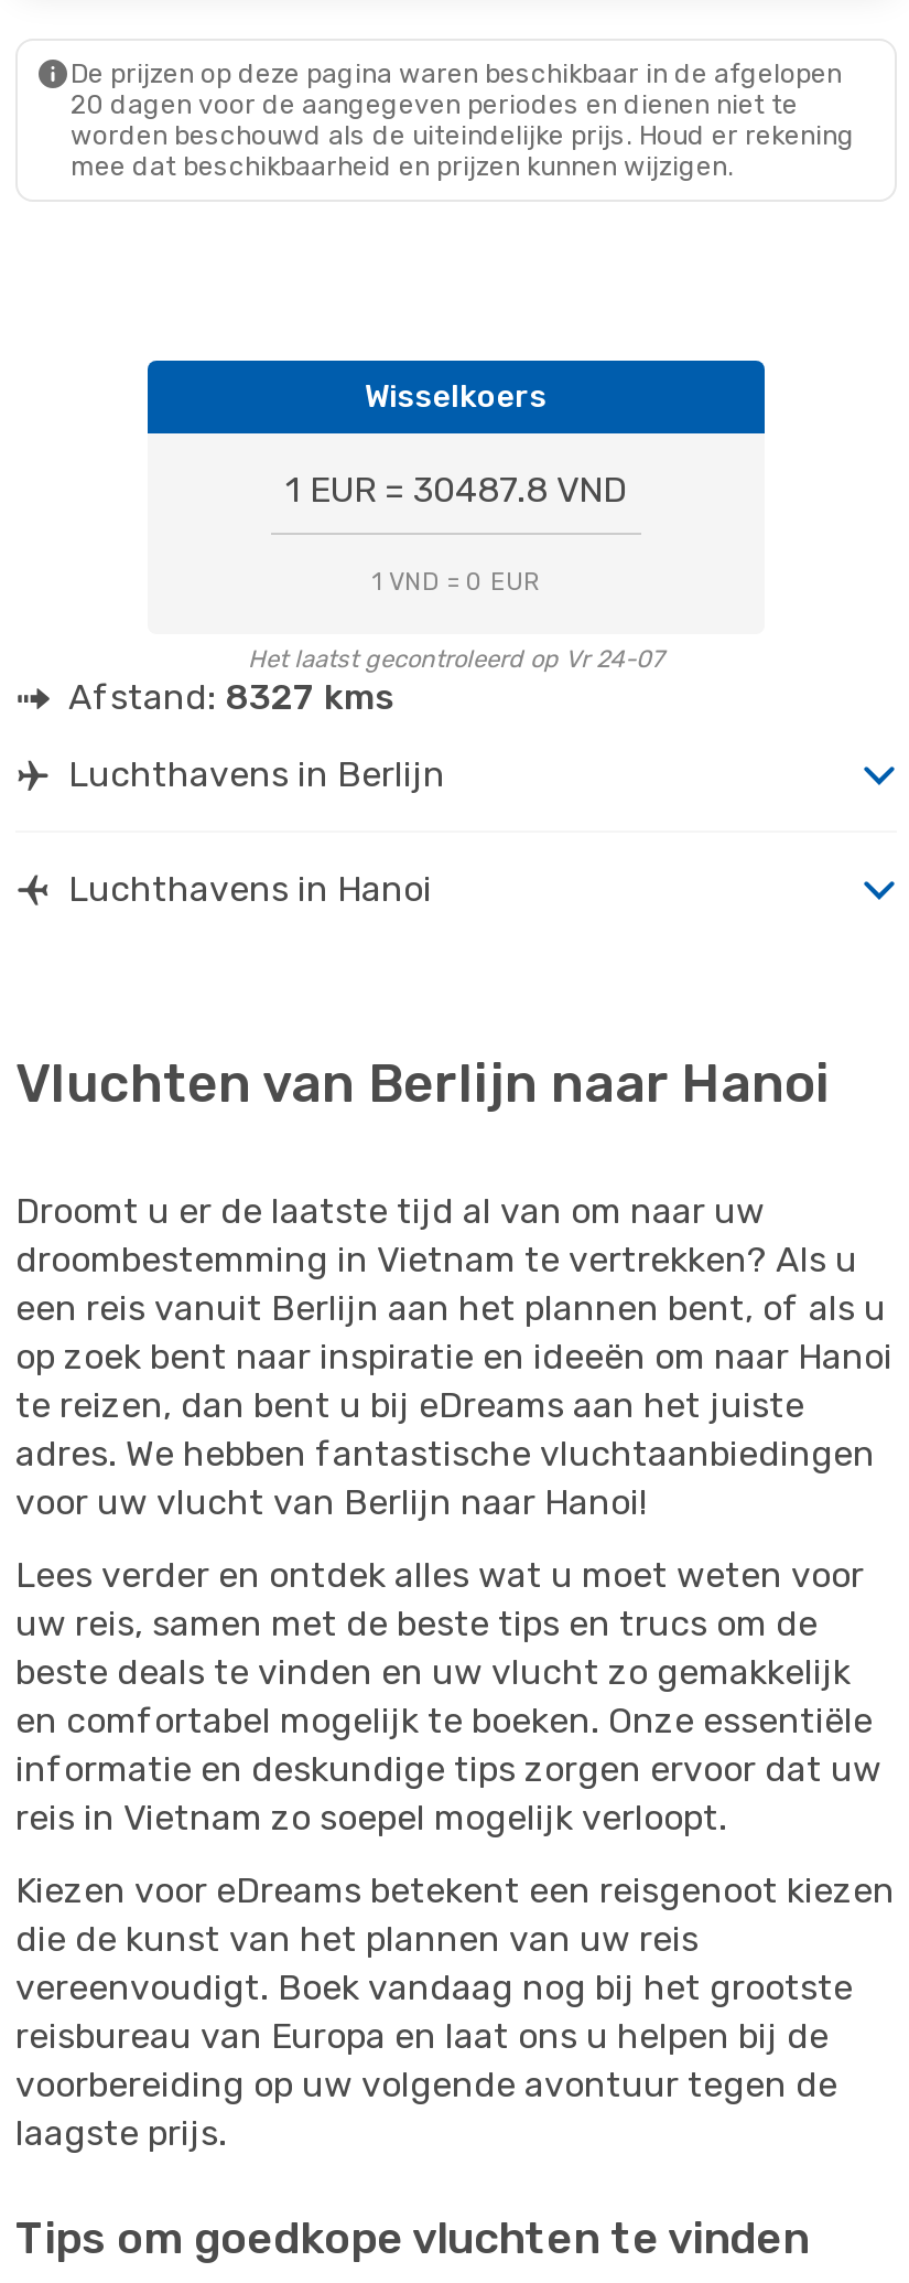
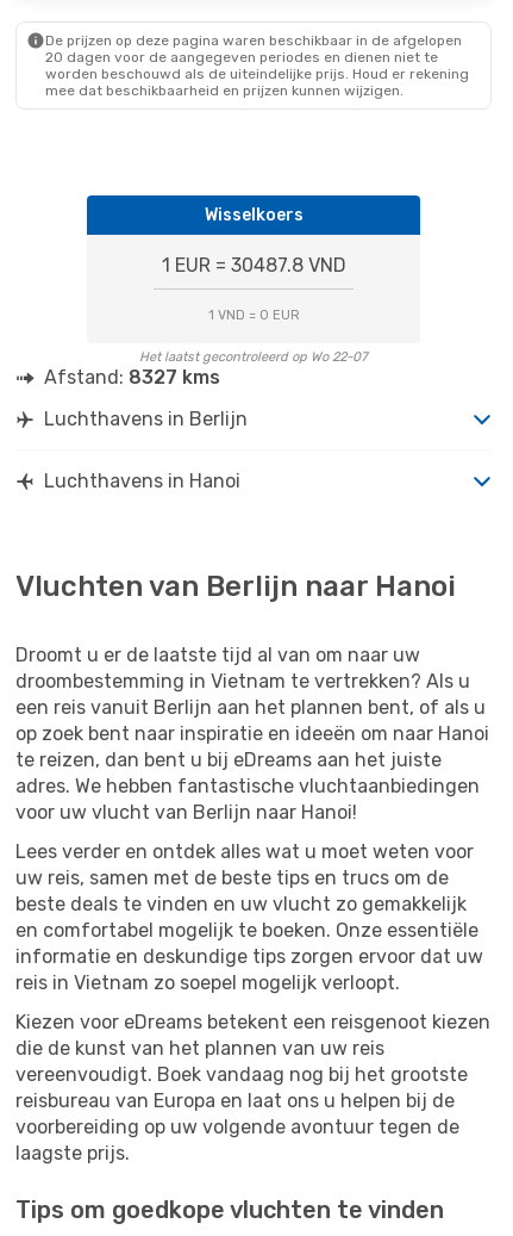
- Het laatst gecontroleerd op Vr 24-07
+ Het laatst gecontroleerd op Wo 22-07
